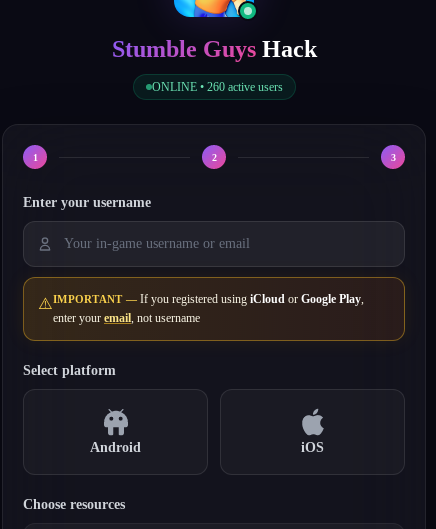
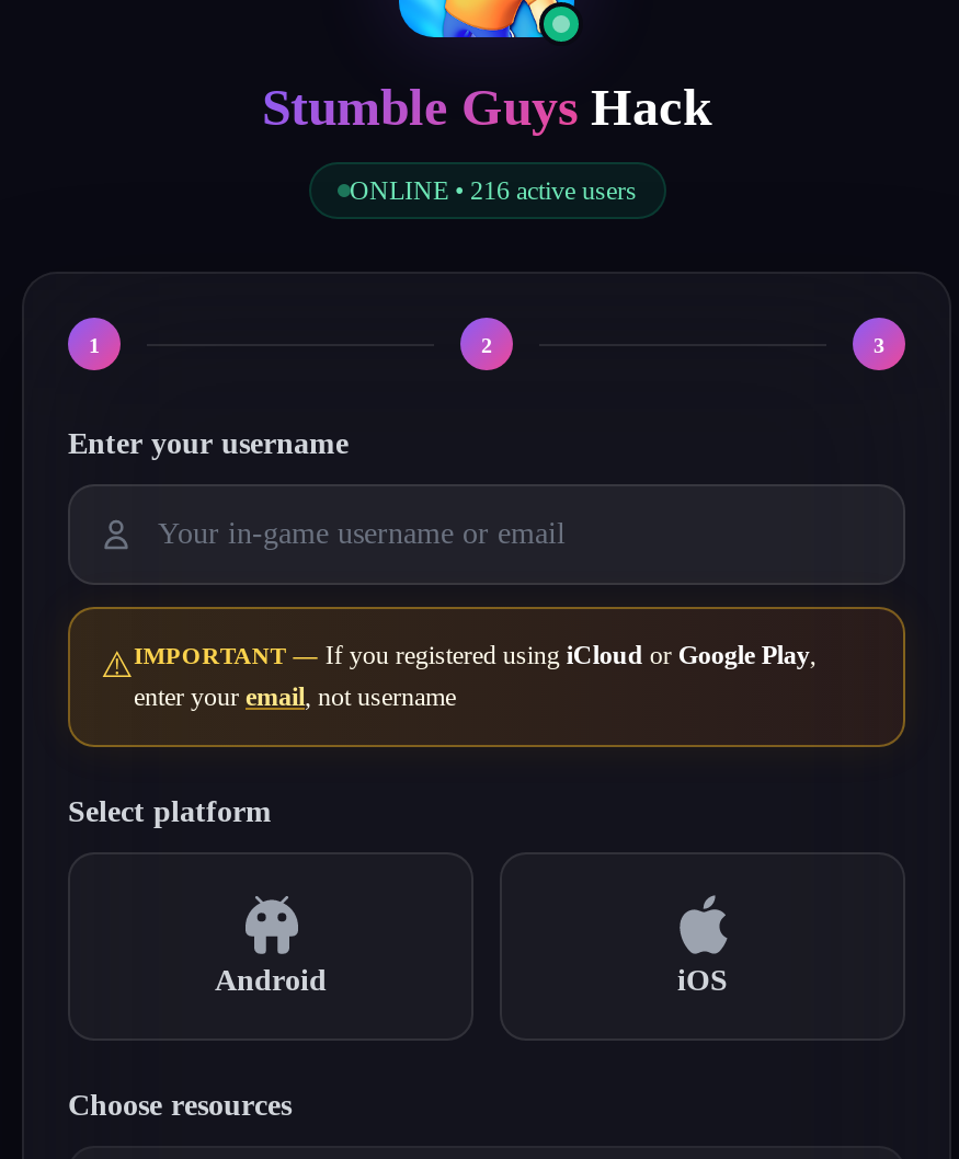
- ONLINE • 260 active users
+ ONLINE • 216 active users
